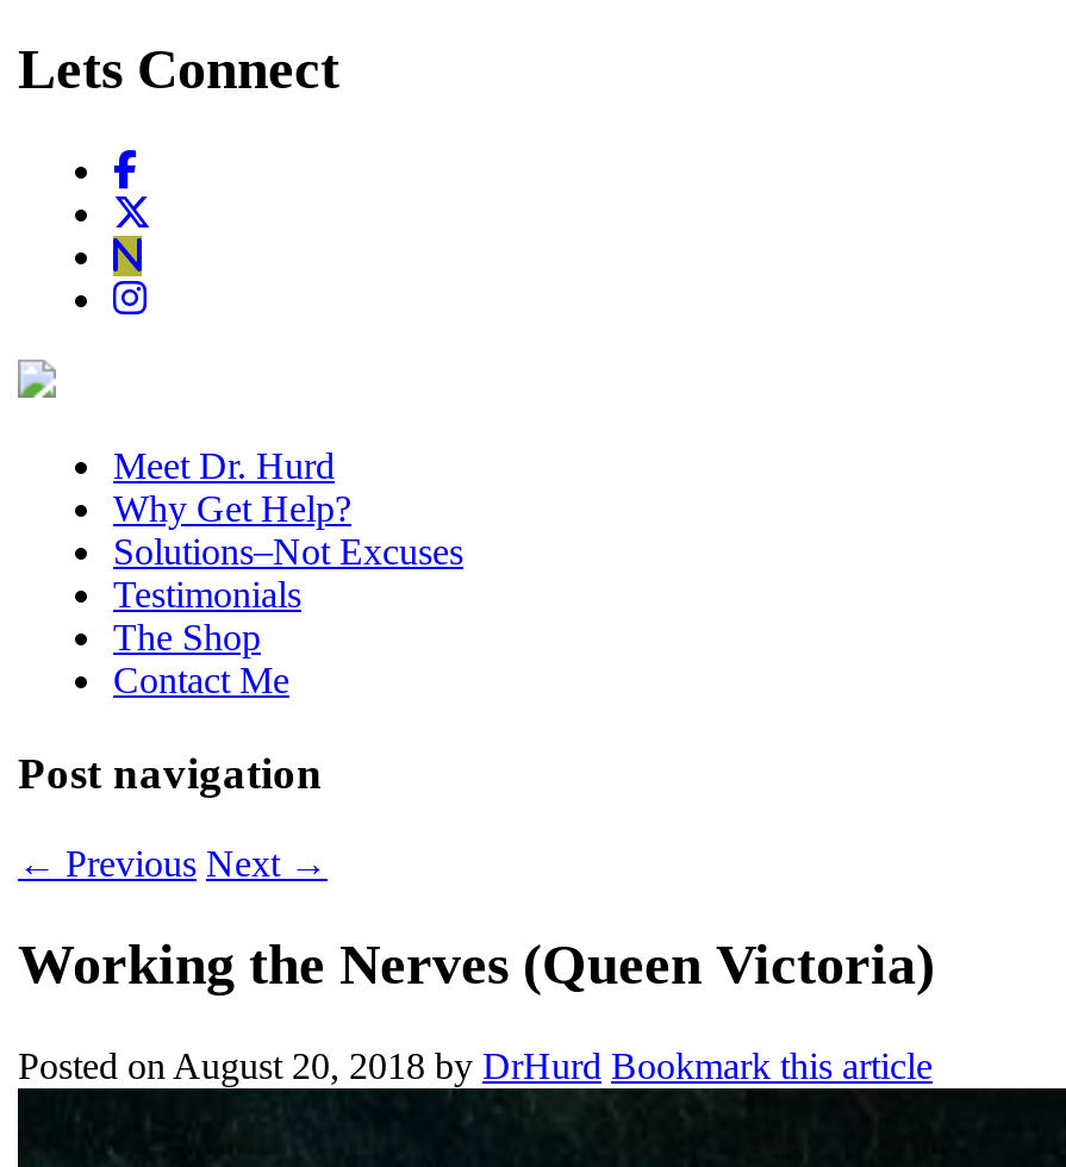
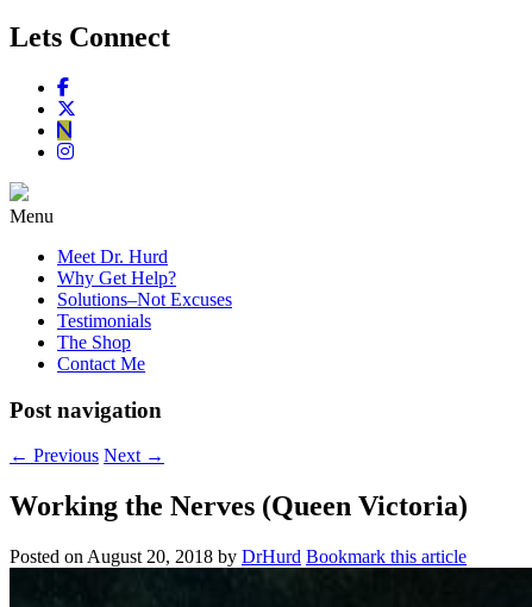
+ Menu
